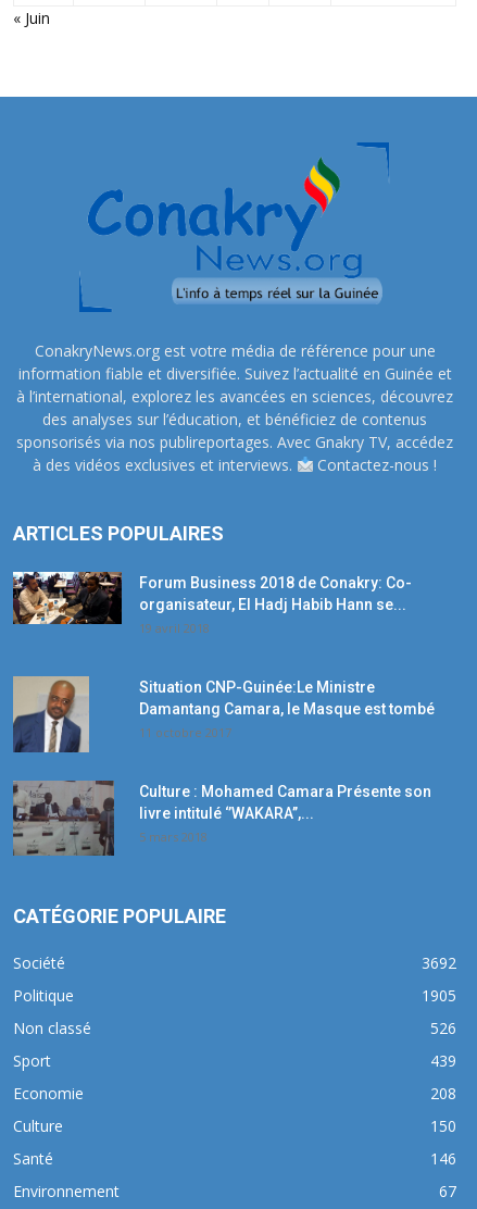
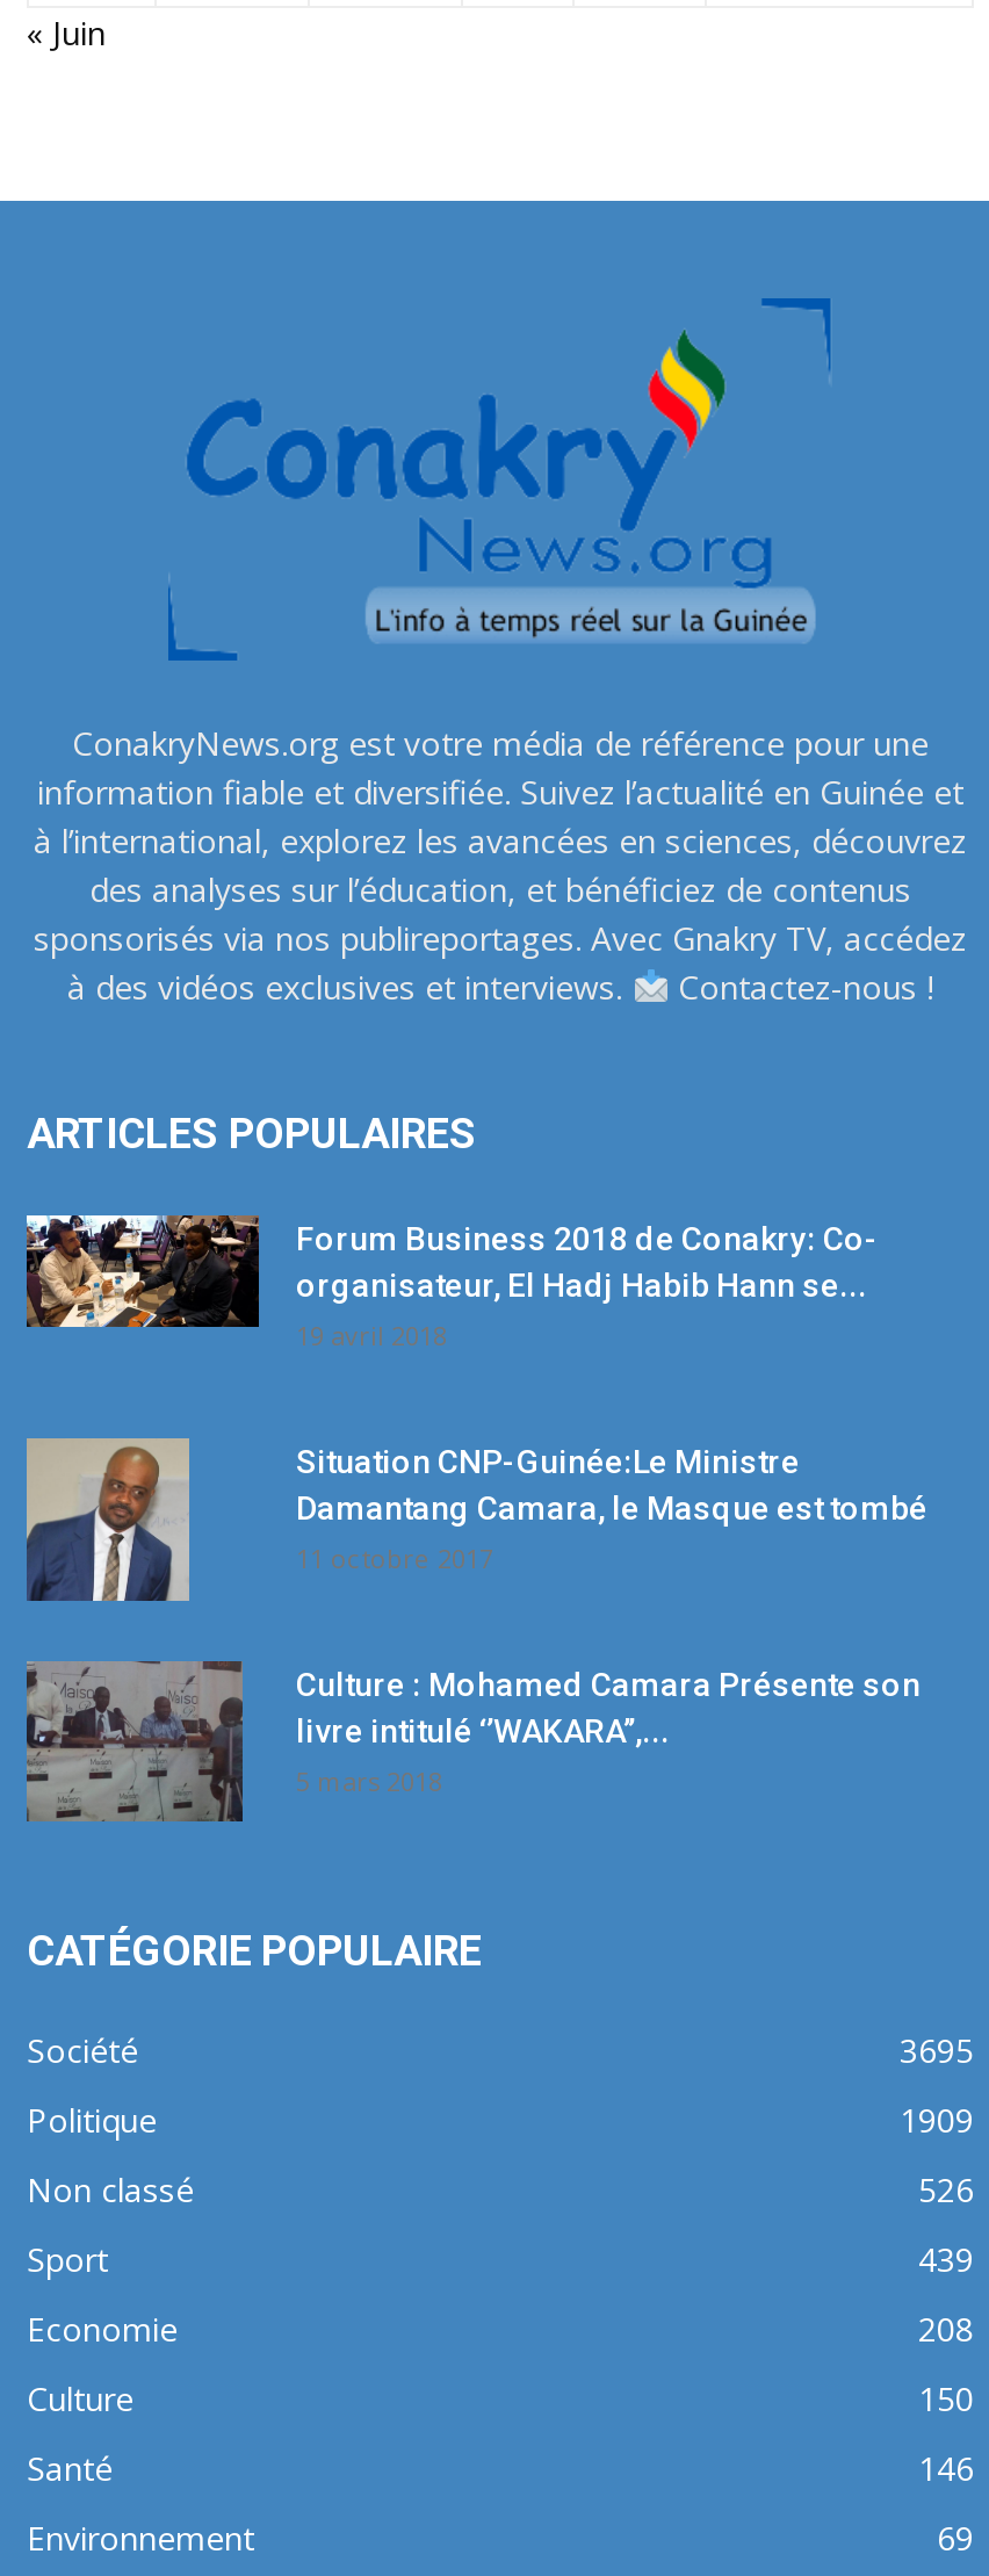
- 3692
+ 3695

- 1905
+ 1909

- 67
+ 69
